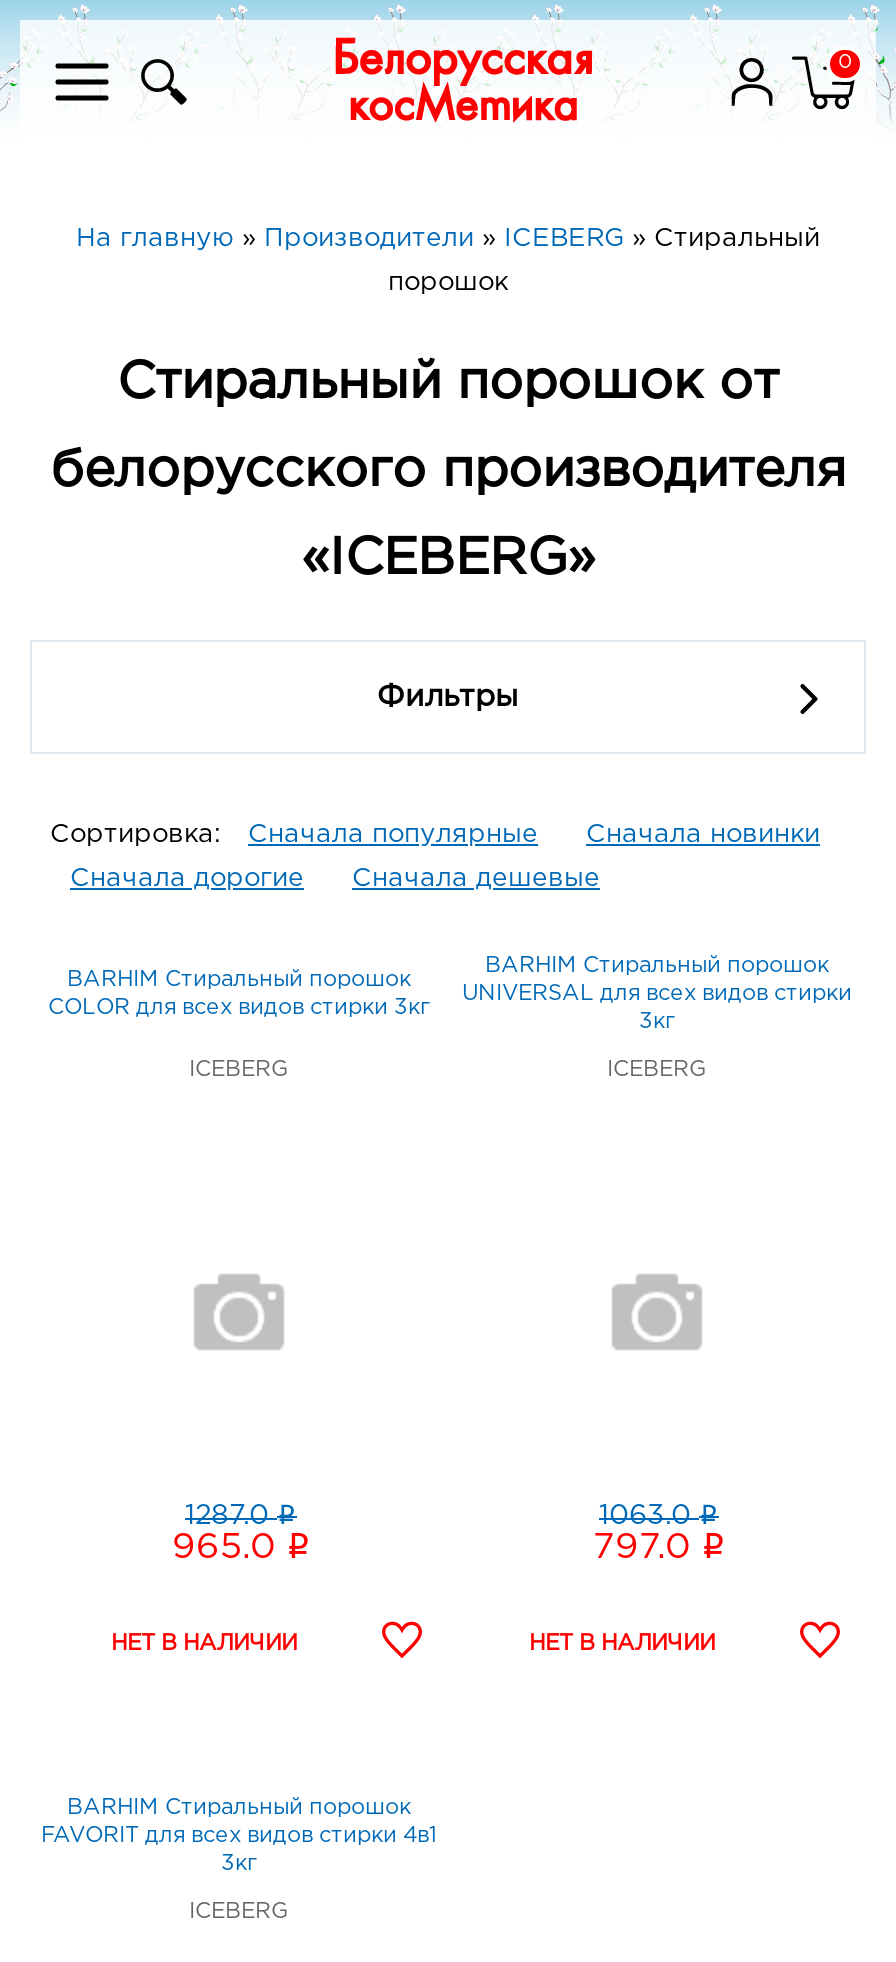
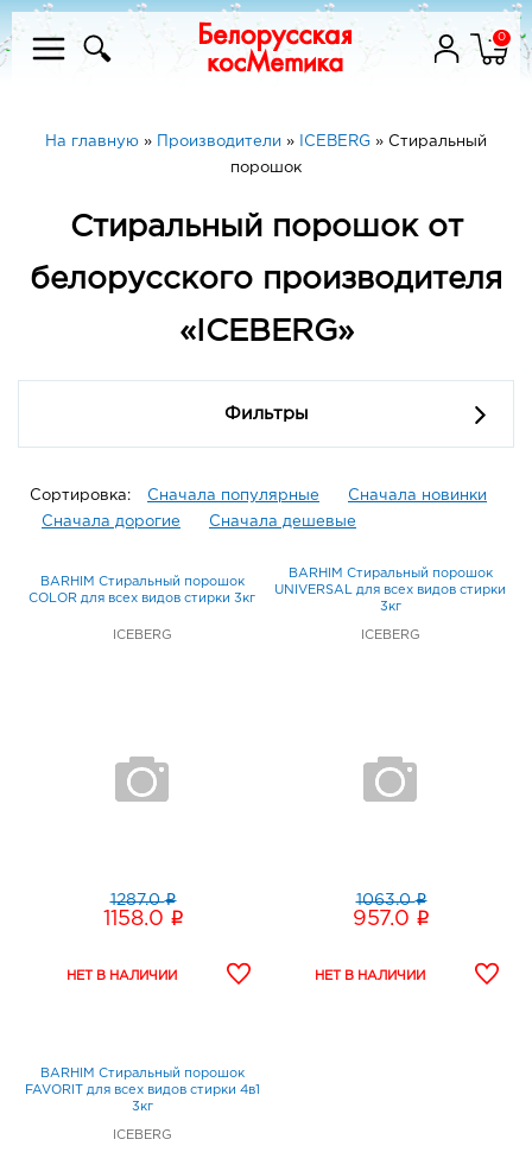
- 965.0 i
+ 1158.0 i

- 797.0 i
+ 957.0 i
